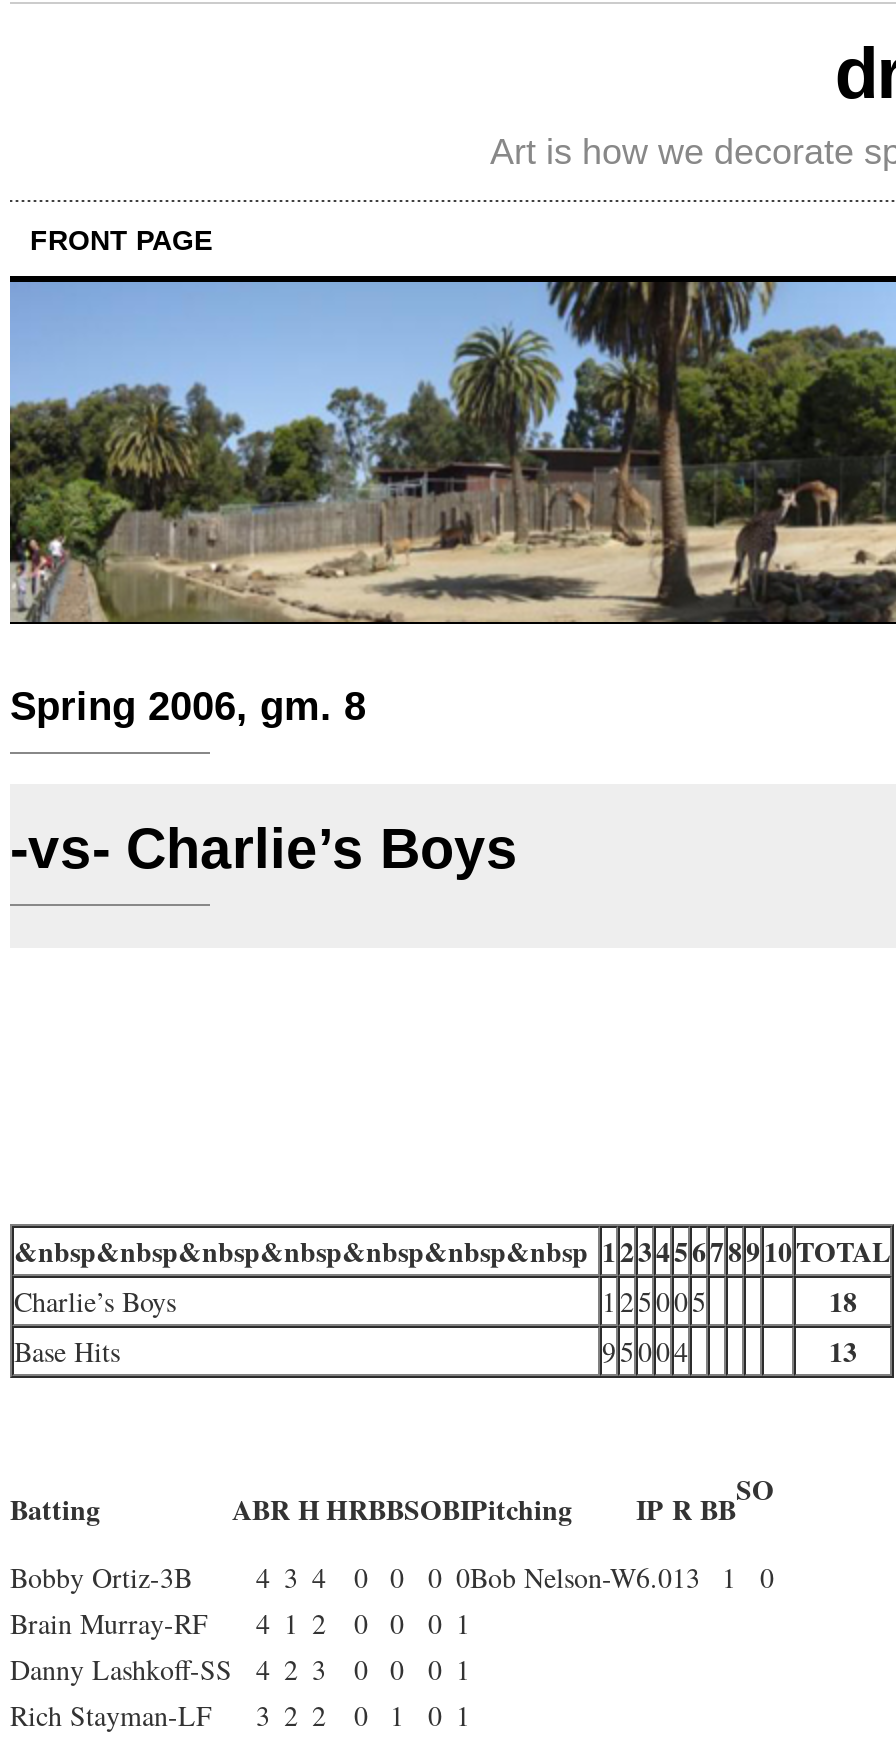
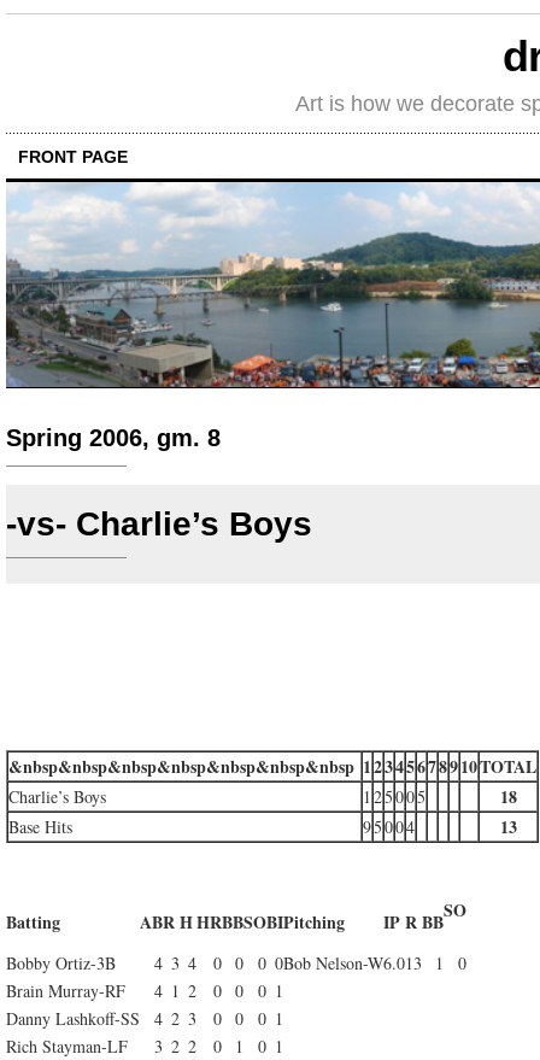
- [image]
+ [image]
